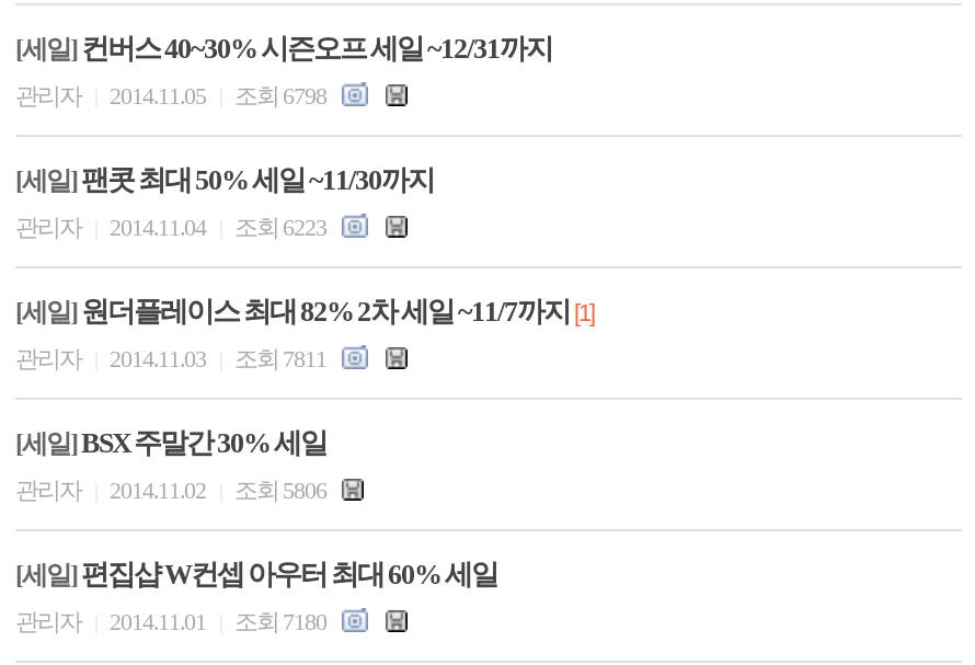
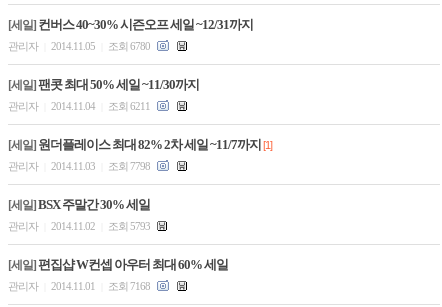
- 관리자 2014.11.05 조회 6798
+ 관리자 2014.11.05 조회 6780

- 관리자 2014.11.04 조회 6223
+ 관리자 2014.11.04 조회 6211

- 관리자 2014.11.03 조회 7811
+ 관리자 2014.11.03 조회 7798

- 관리자 2014.11.02 조회 5806
+ 관리자 2014.11.02 조회 5793

- 관리자 2014.11.01 조회 7180
+ 관리자 2014.11.01 조회 7168
